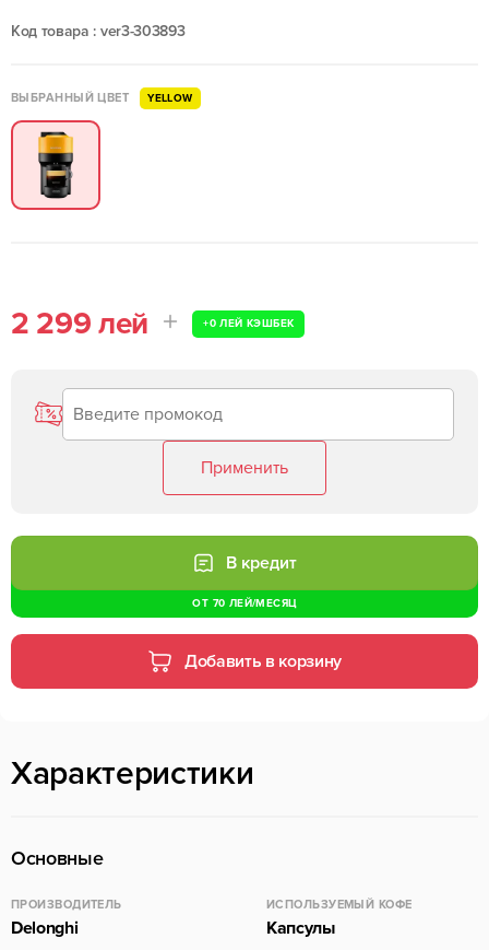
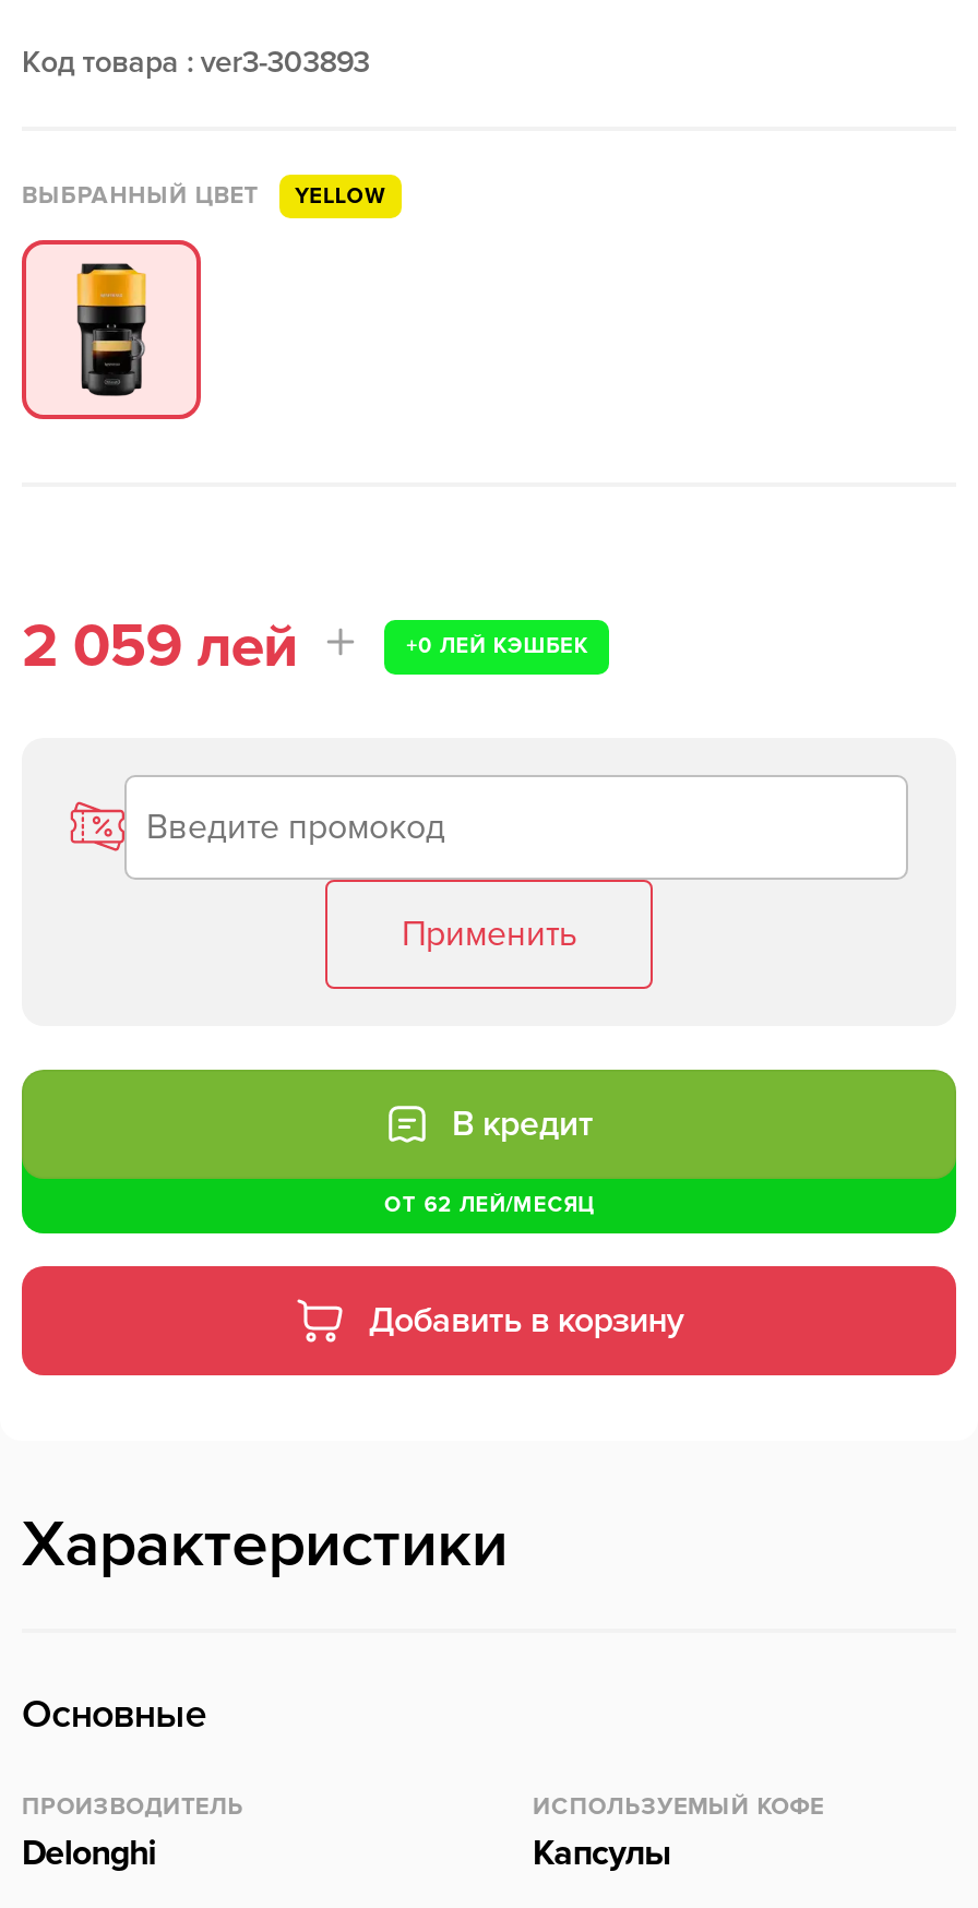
- 2 299 лей
+ 2 059 лей

- ОТ 70 ЛЕЙ/МЕСЯЦ
+ ОТ 62 ЛЕЙ/МЕСЯЦ
